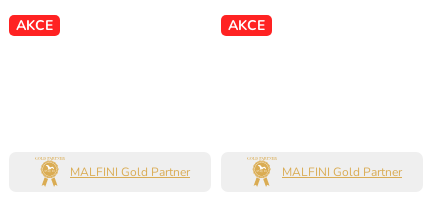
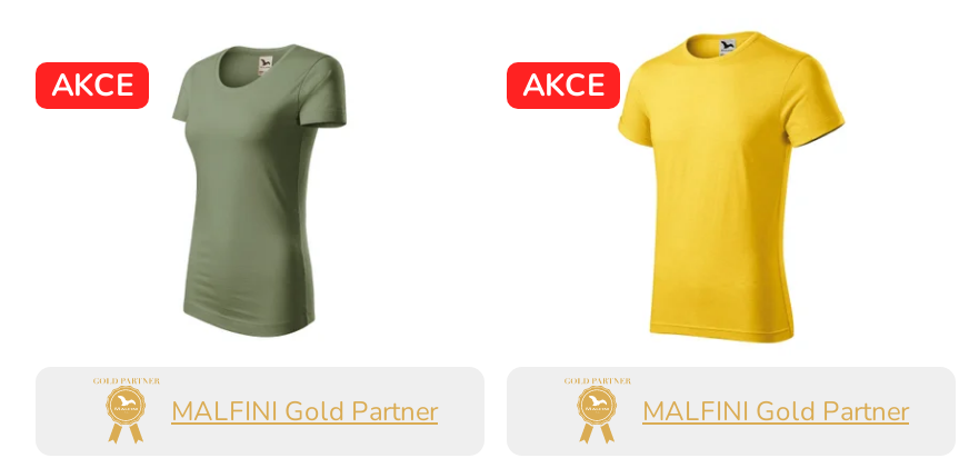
+ [image]

+ [image]
